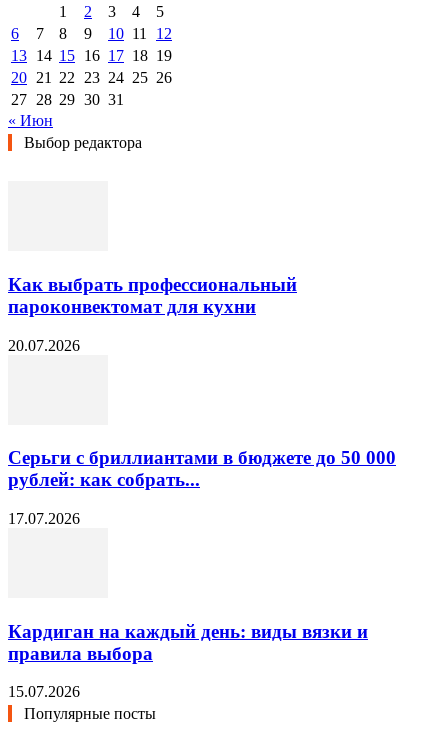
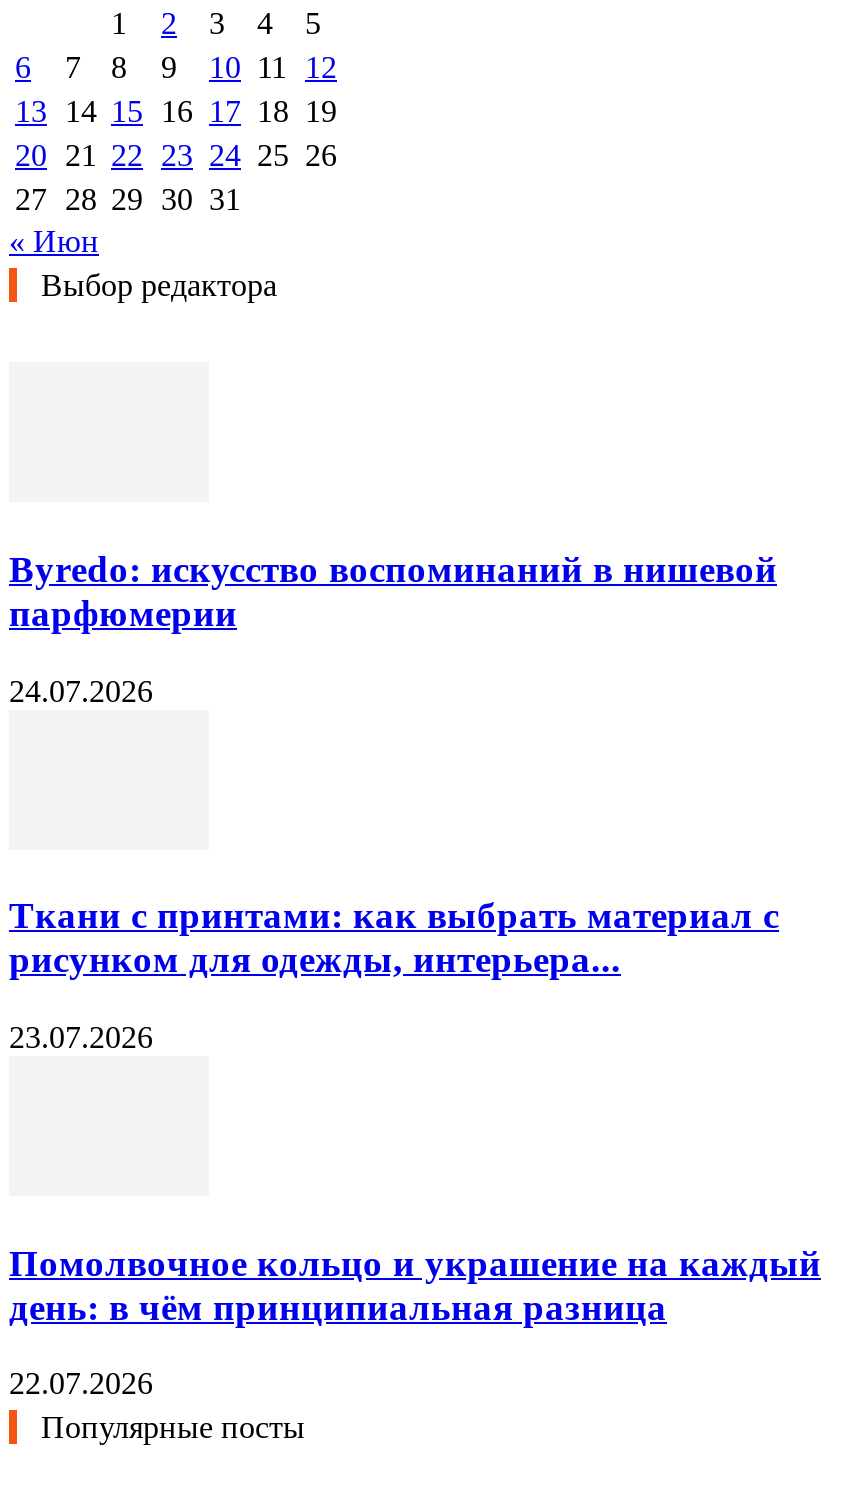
- Как выбрать профессиональный
- пароконвектомат для кухни
+ Byredo: искусство воспоминаний в нишевой
+ парфюмерии

- 20.07.2026
+ 24.07.2026

- Серьги с бриллиантами в бюджете до 50 000
- рублей: как собрать...
+ Ткани с принтами: как выбрать материал с
+ рисунком для одежды, интерьера...

- 17.07.2026
+ 23.07.2026

- Кардиган на каждый день: виды вязки и
- правила выбора
+ Помолвочное кольцо и украшение на каждый
+ день: в чём принципиальная разница

- 15.07.2026
+ 22.07.2026
